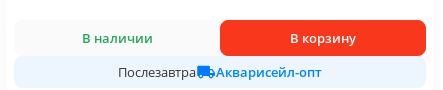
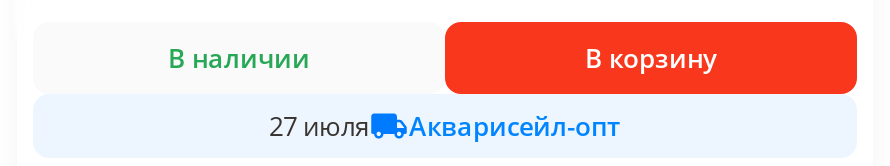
- Послезавтра
+ 27 июля
